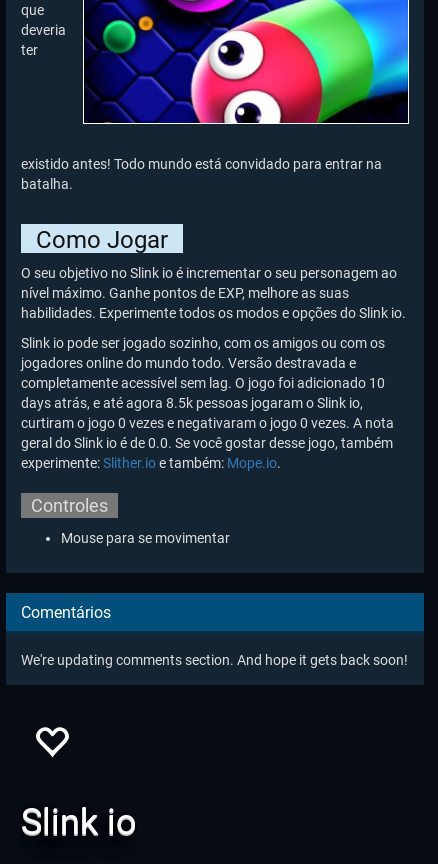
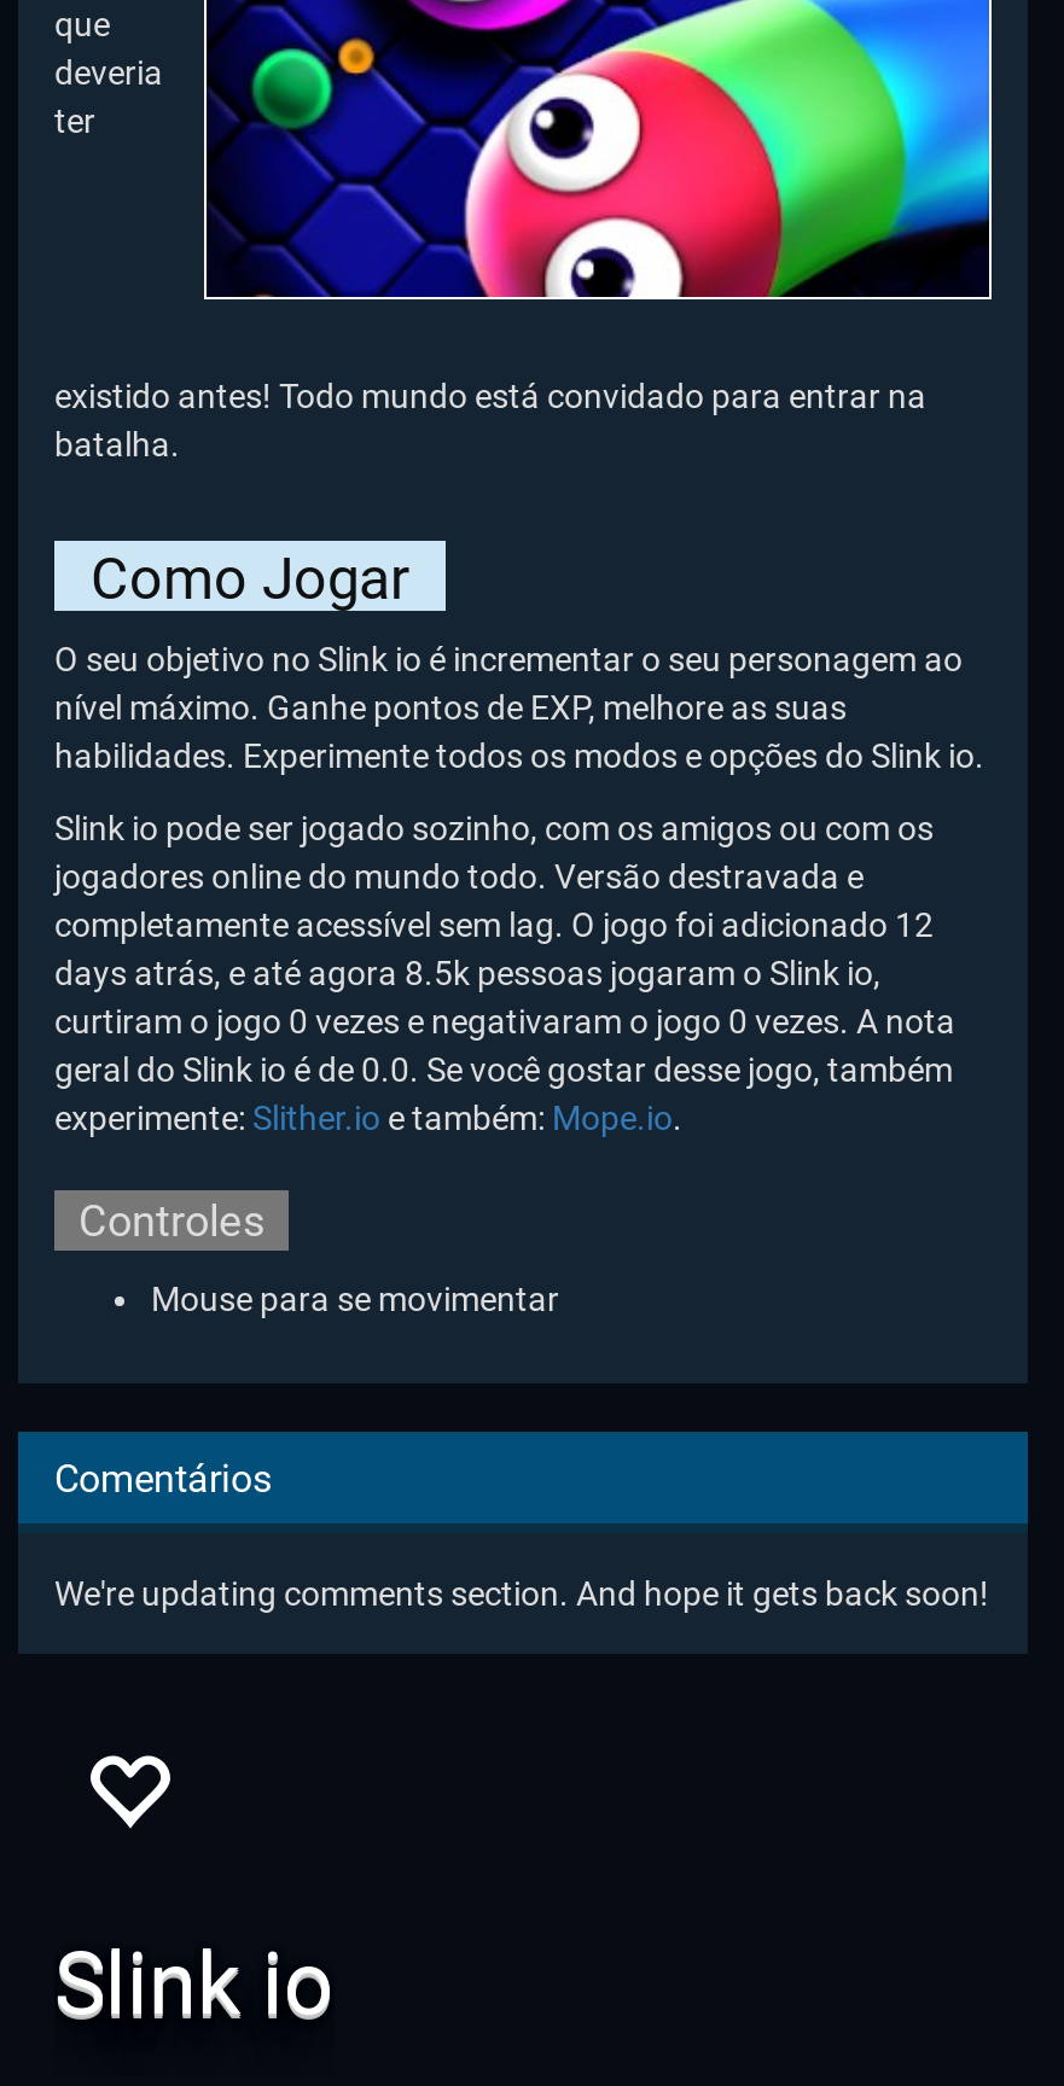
- completamente acessível sem lag. O jogo foi adicionado 10
+ completamente acessível sem lag. O jogo foi adicionado 12
